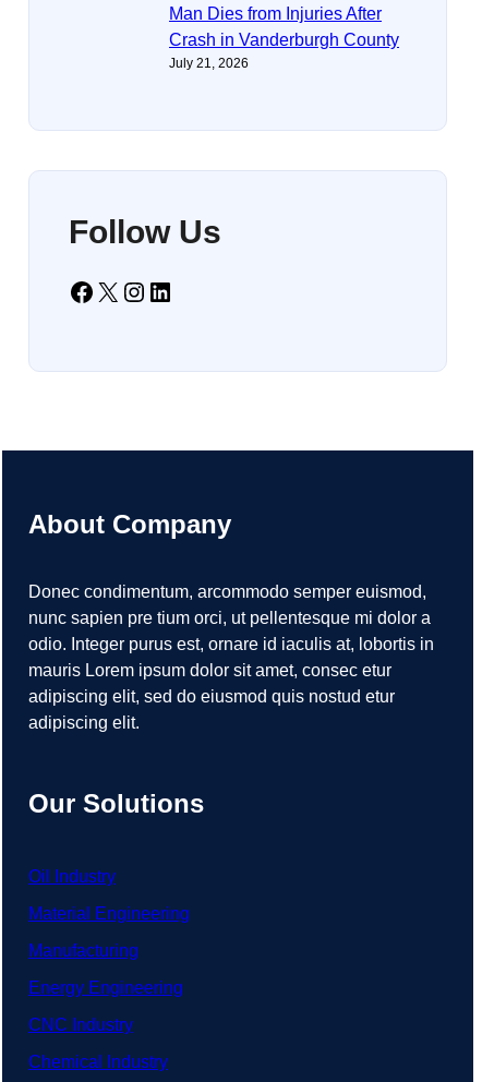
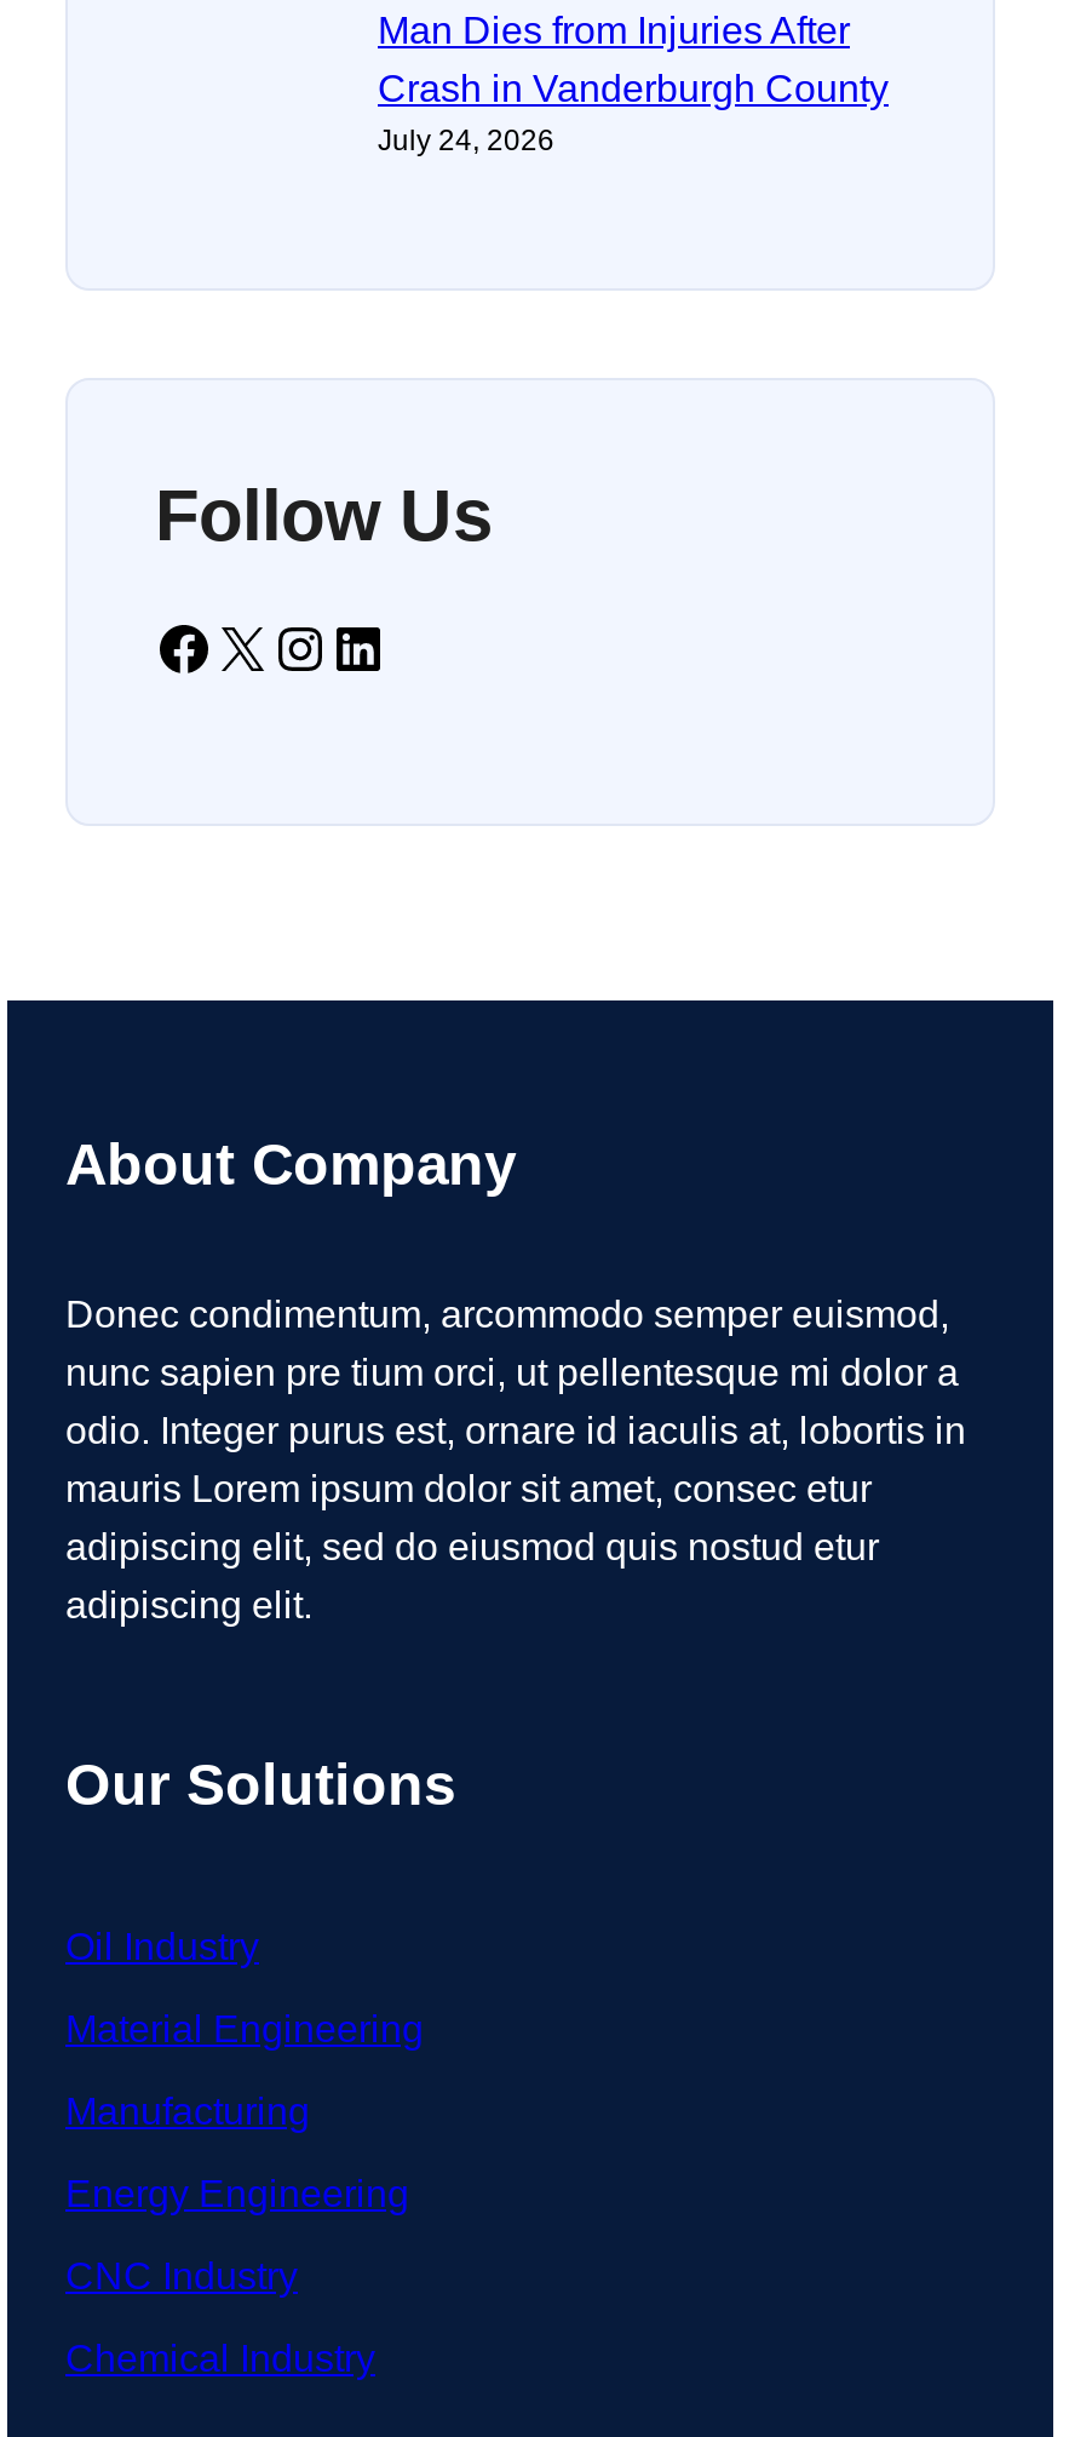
- July 21, 2026
+ July 24, 2026
